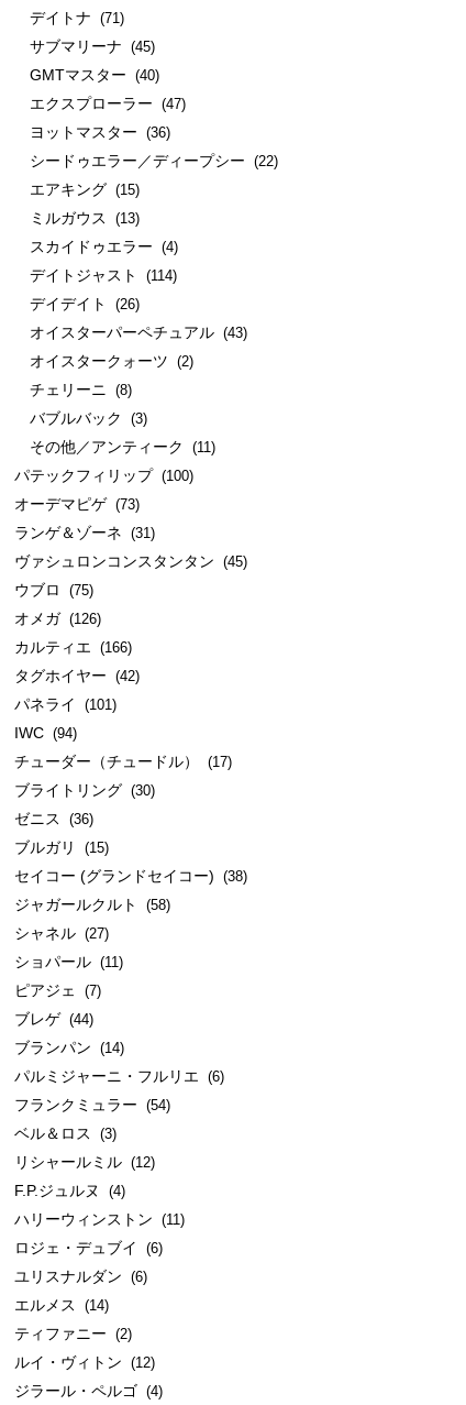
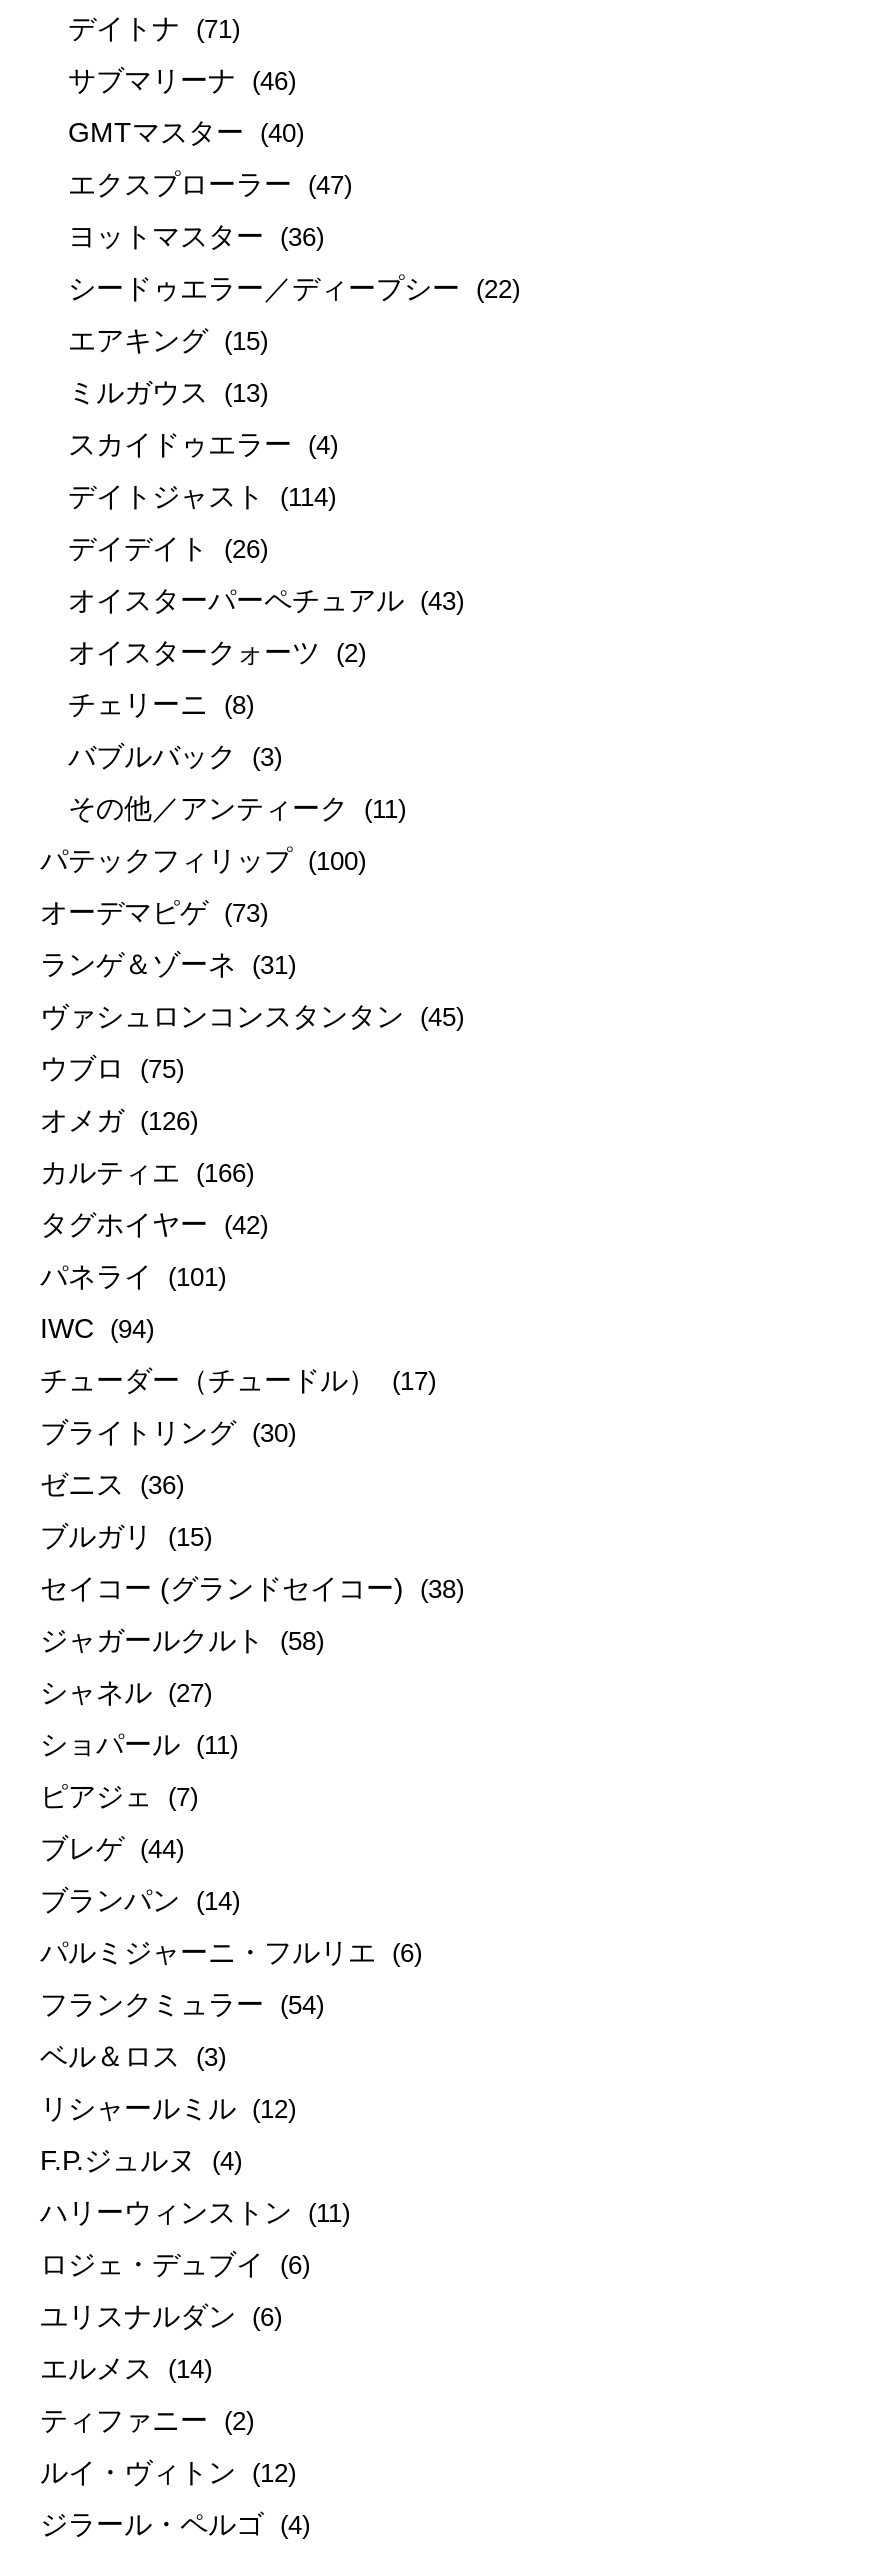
- サブマリーナ (45)
+ サブマリーナ (46)
